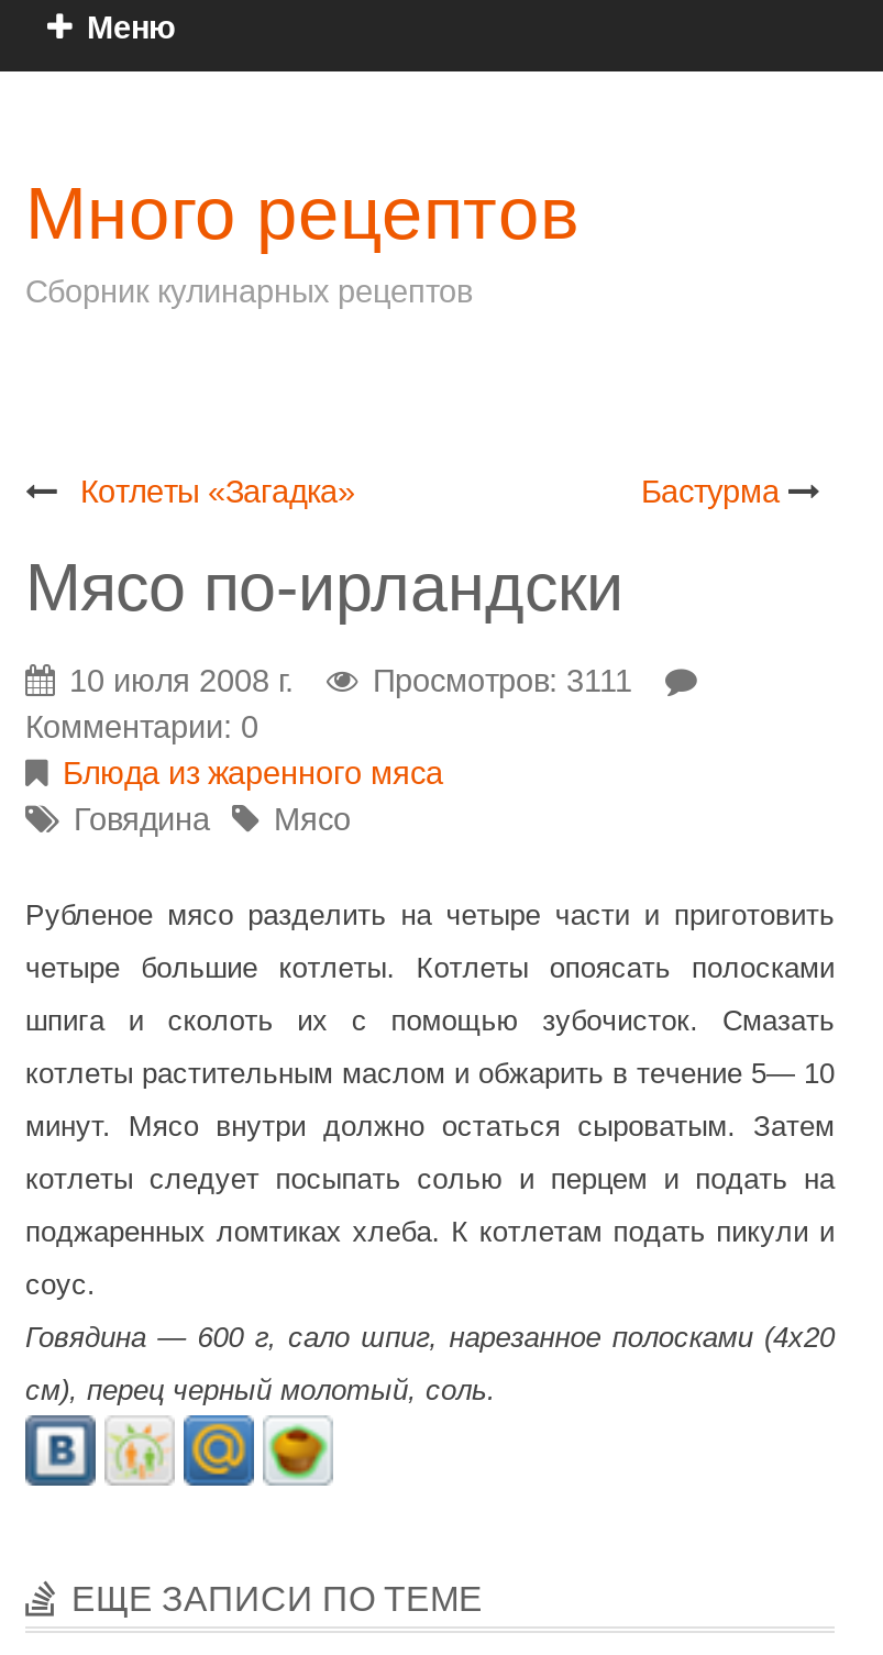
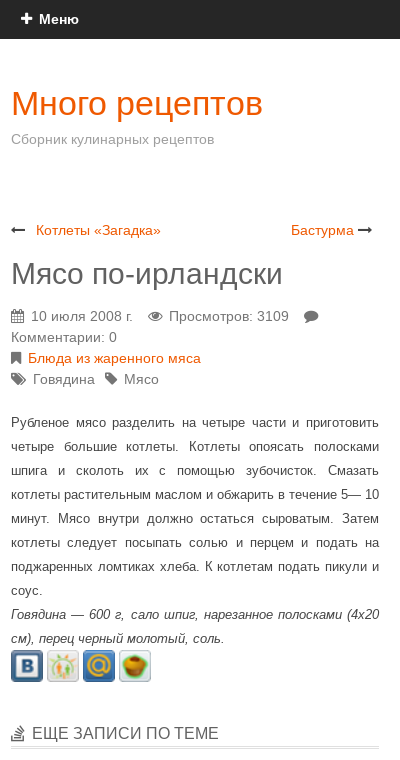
- Просмотров: 3111
+ Просмотров: 3109
